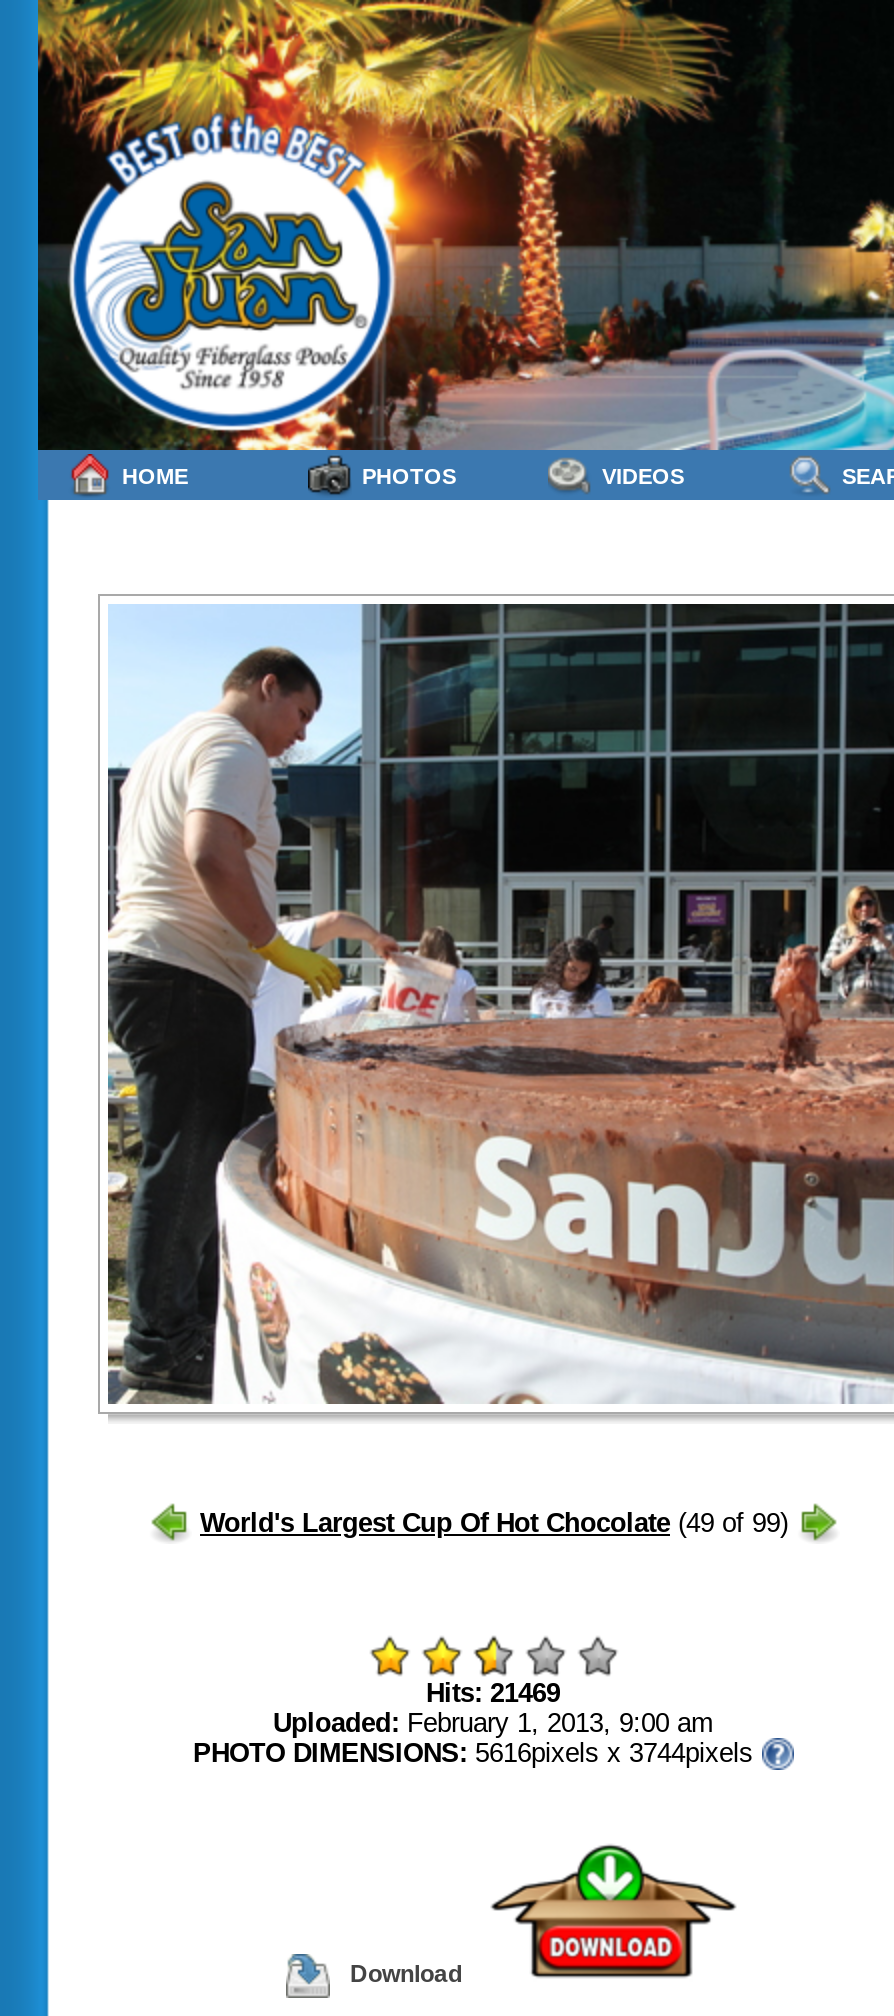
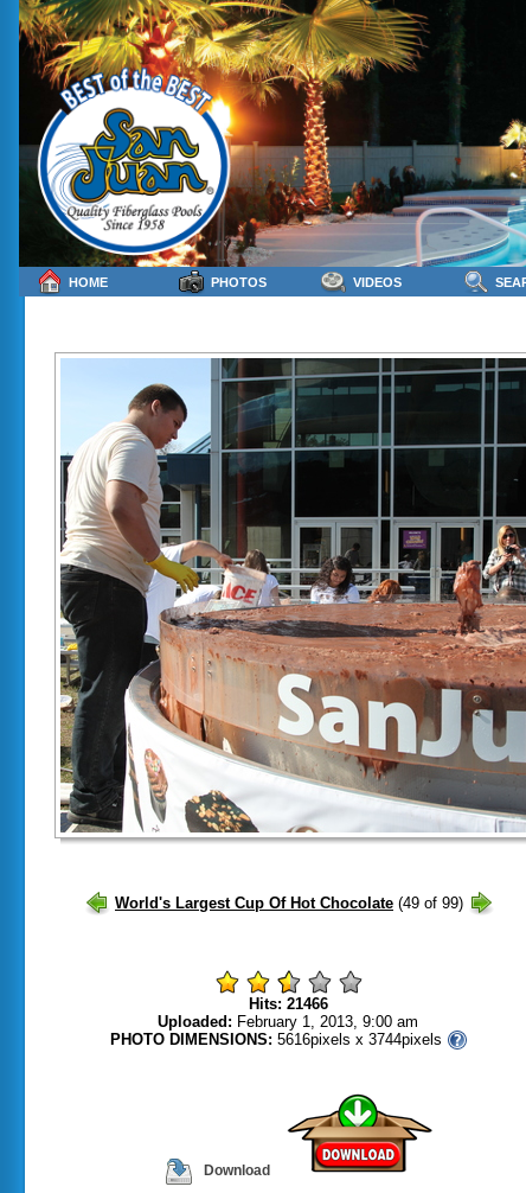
- Hits: 21469
+ Hits: 21466
